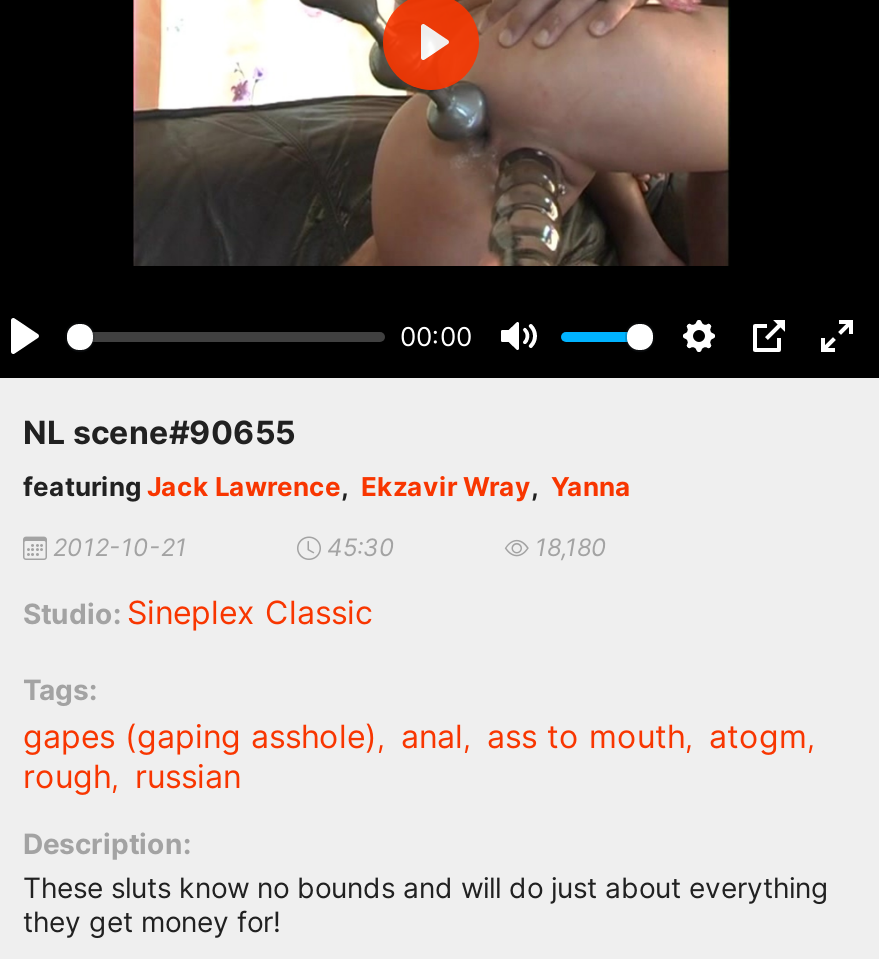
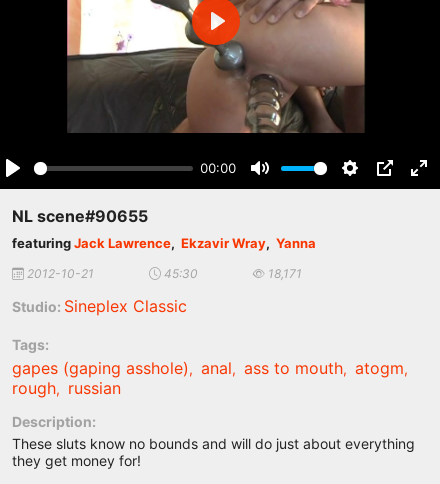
- 18,180
+ 18,171
